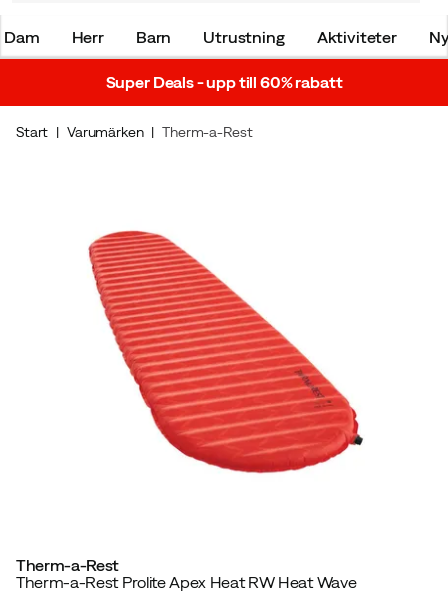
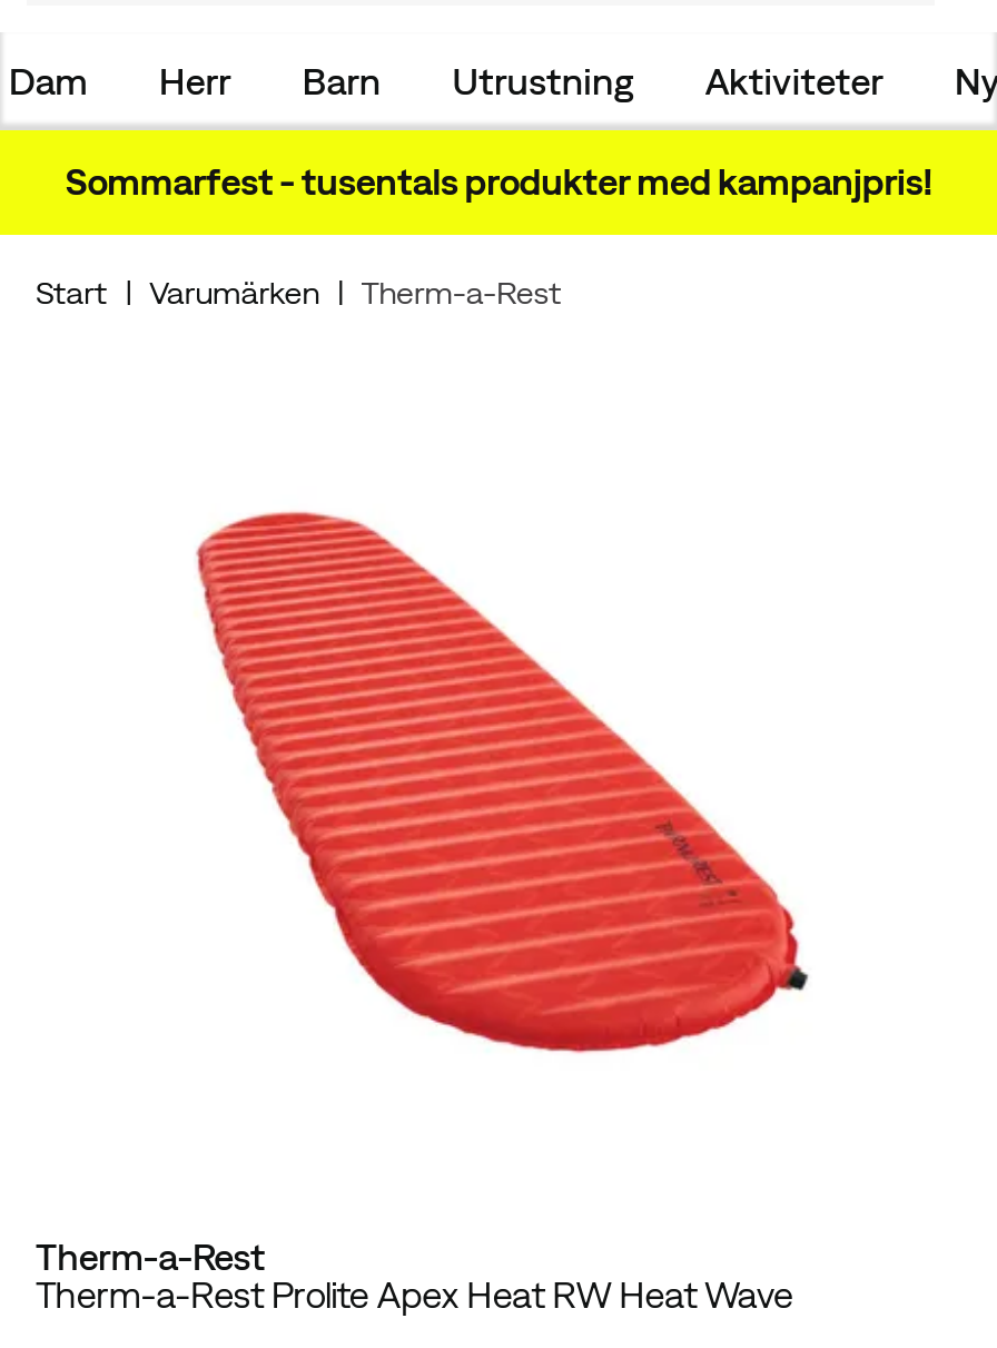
- Super Deals - upp till 60% rabatt
+ Sommarfest - tusentals produkter med kampanjpris!
